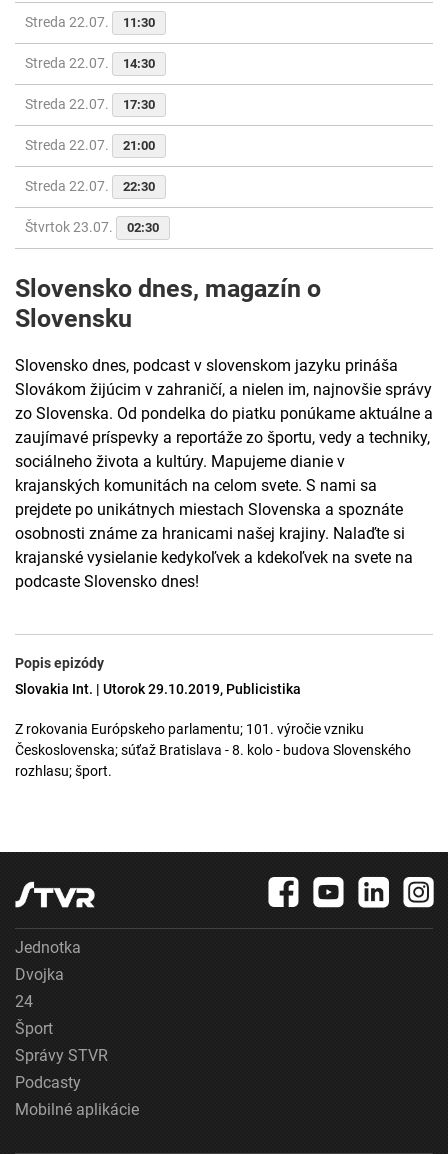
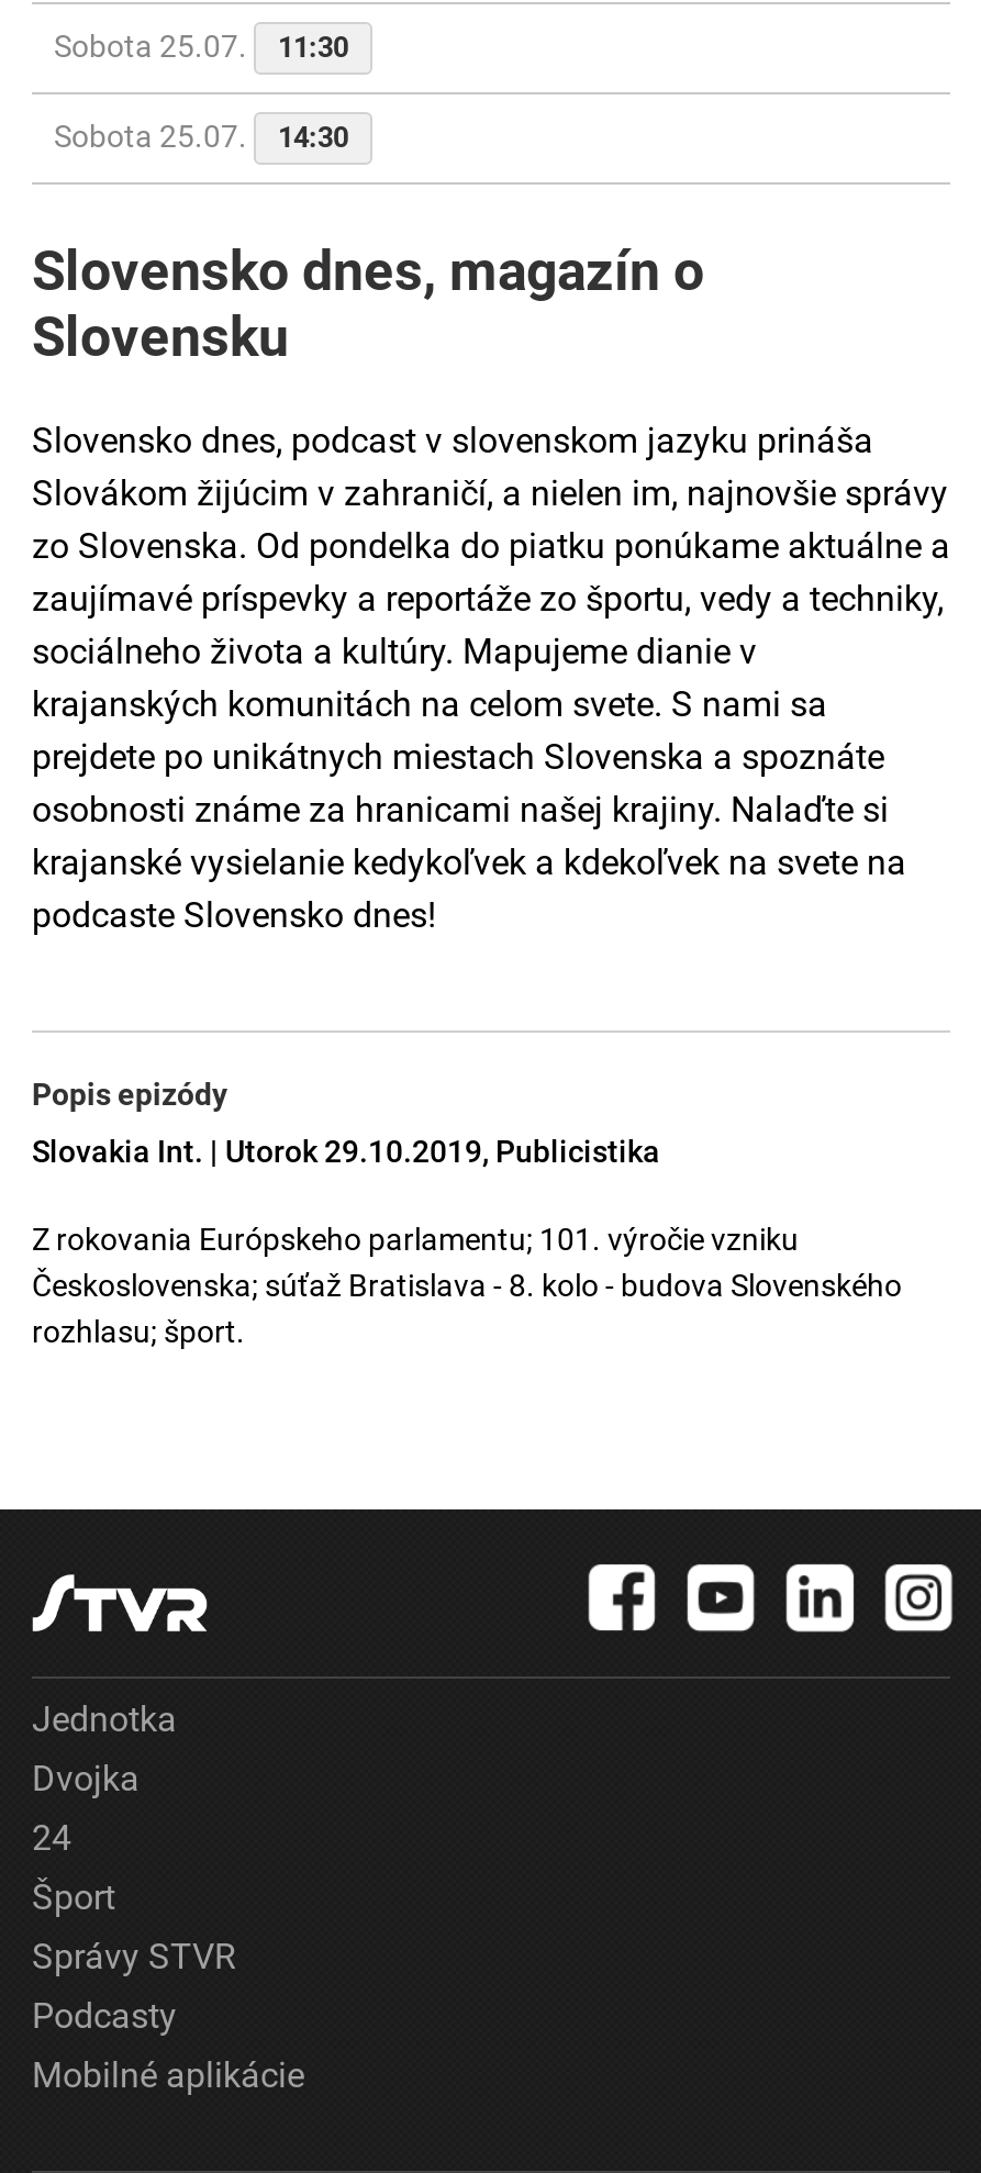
- Streda 22.07. 11:30
+ Sobota 25.07. 11:30

- Streda 22.07. 14:30
+ Sobota 25.07. 14:30

- Streda 22.07.
- 17:30
- Streda 22.07.
- 21:00
- Streda 22.07.
- 22:30
- Štvrtok 23.07.
- 02:30
